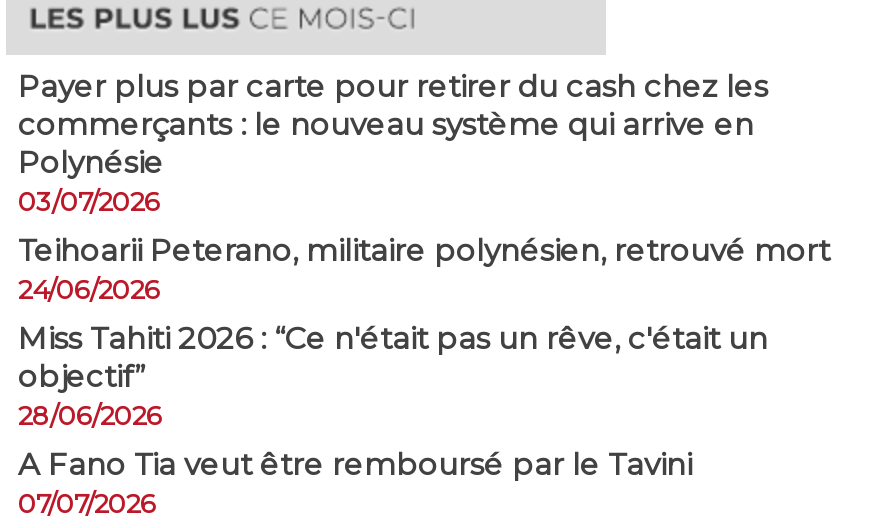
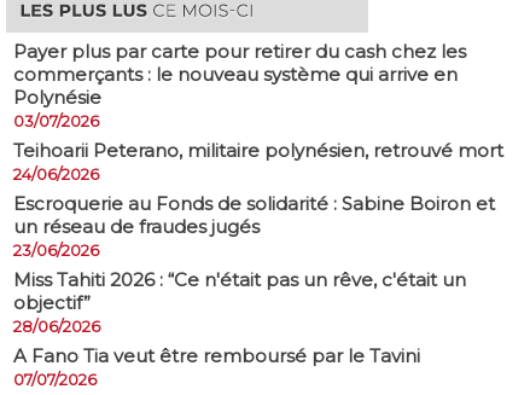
+ Escroquerie au Fonds de solidarité : Sabine Boiron et
+ un réseau de fraudes jugés
+ 23/06/2026
